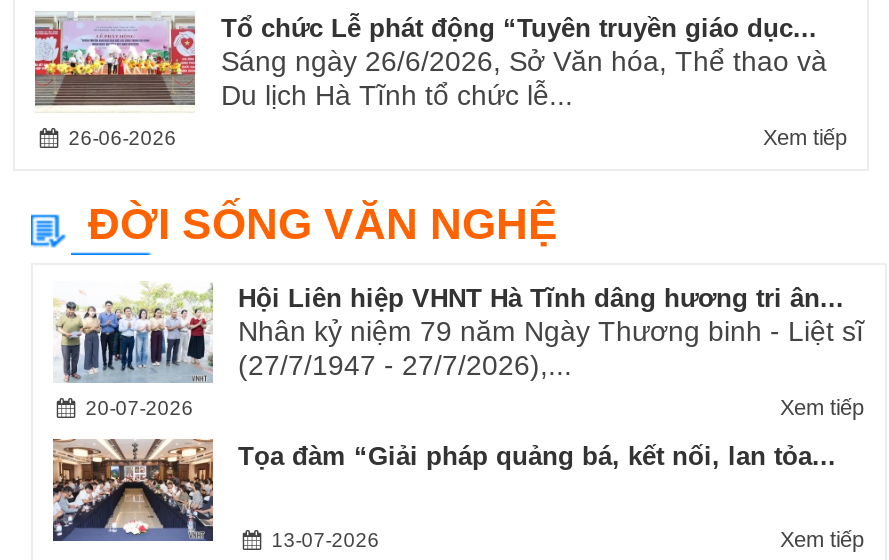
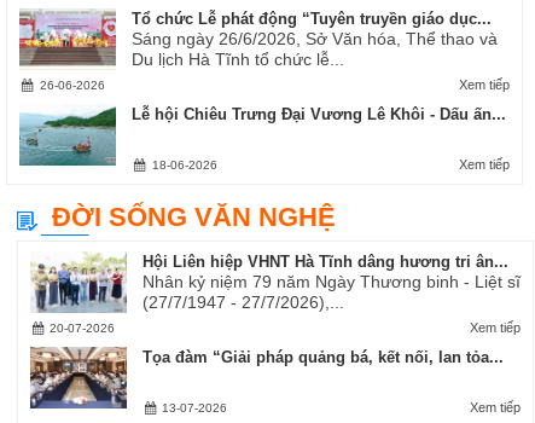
+ [image]
+ Lễ hội Chiêu Trưng Đại Vương Lê Khôi - Dấu ấn...
+ Xem tiếp
+ 18-06-2026
